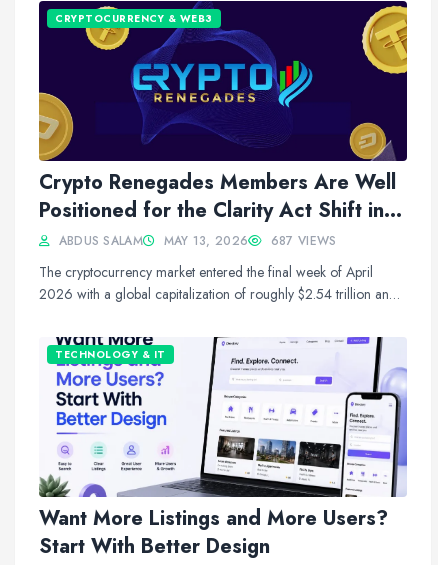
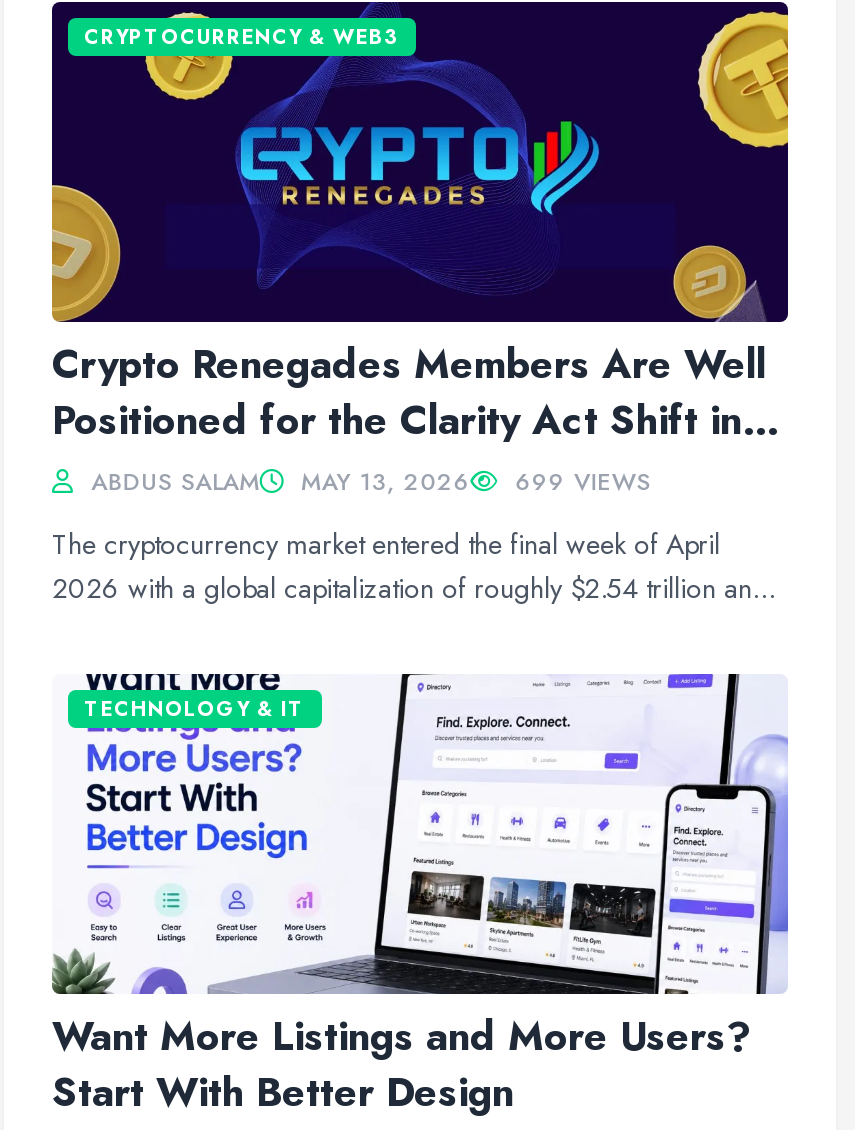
- 687 VIEWS
+ 699 VIEWS
